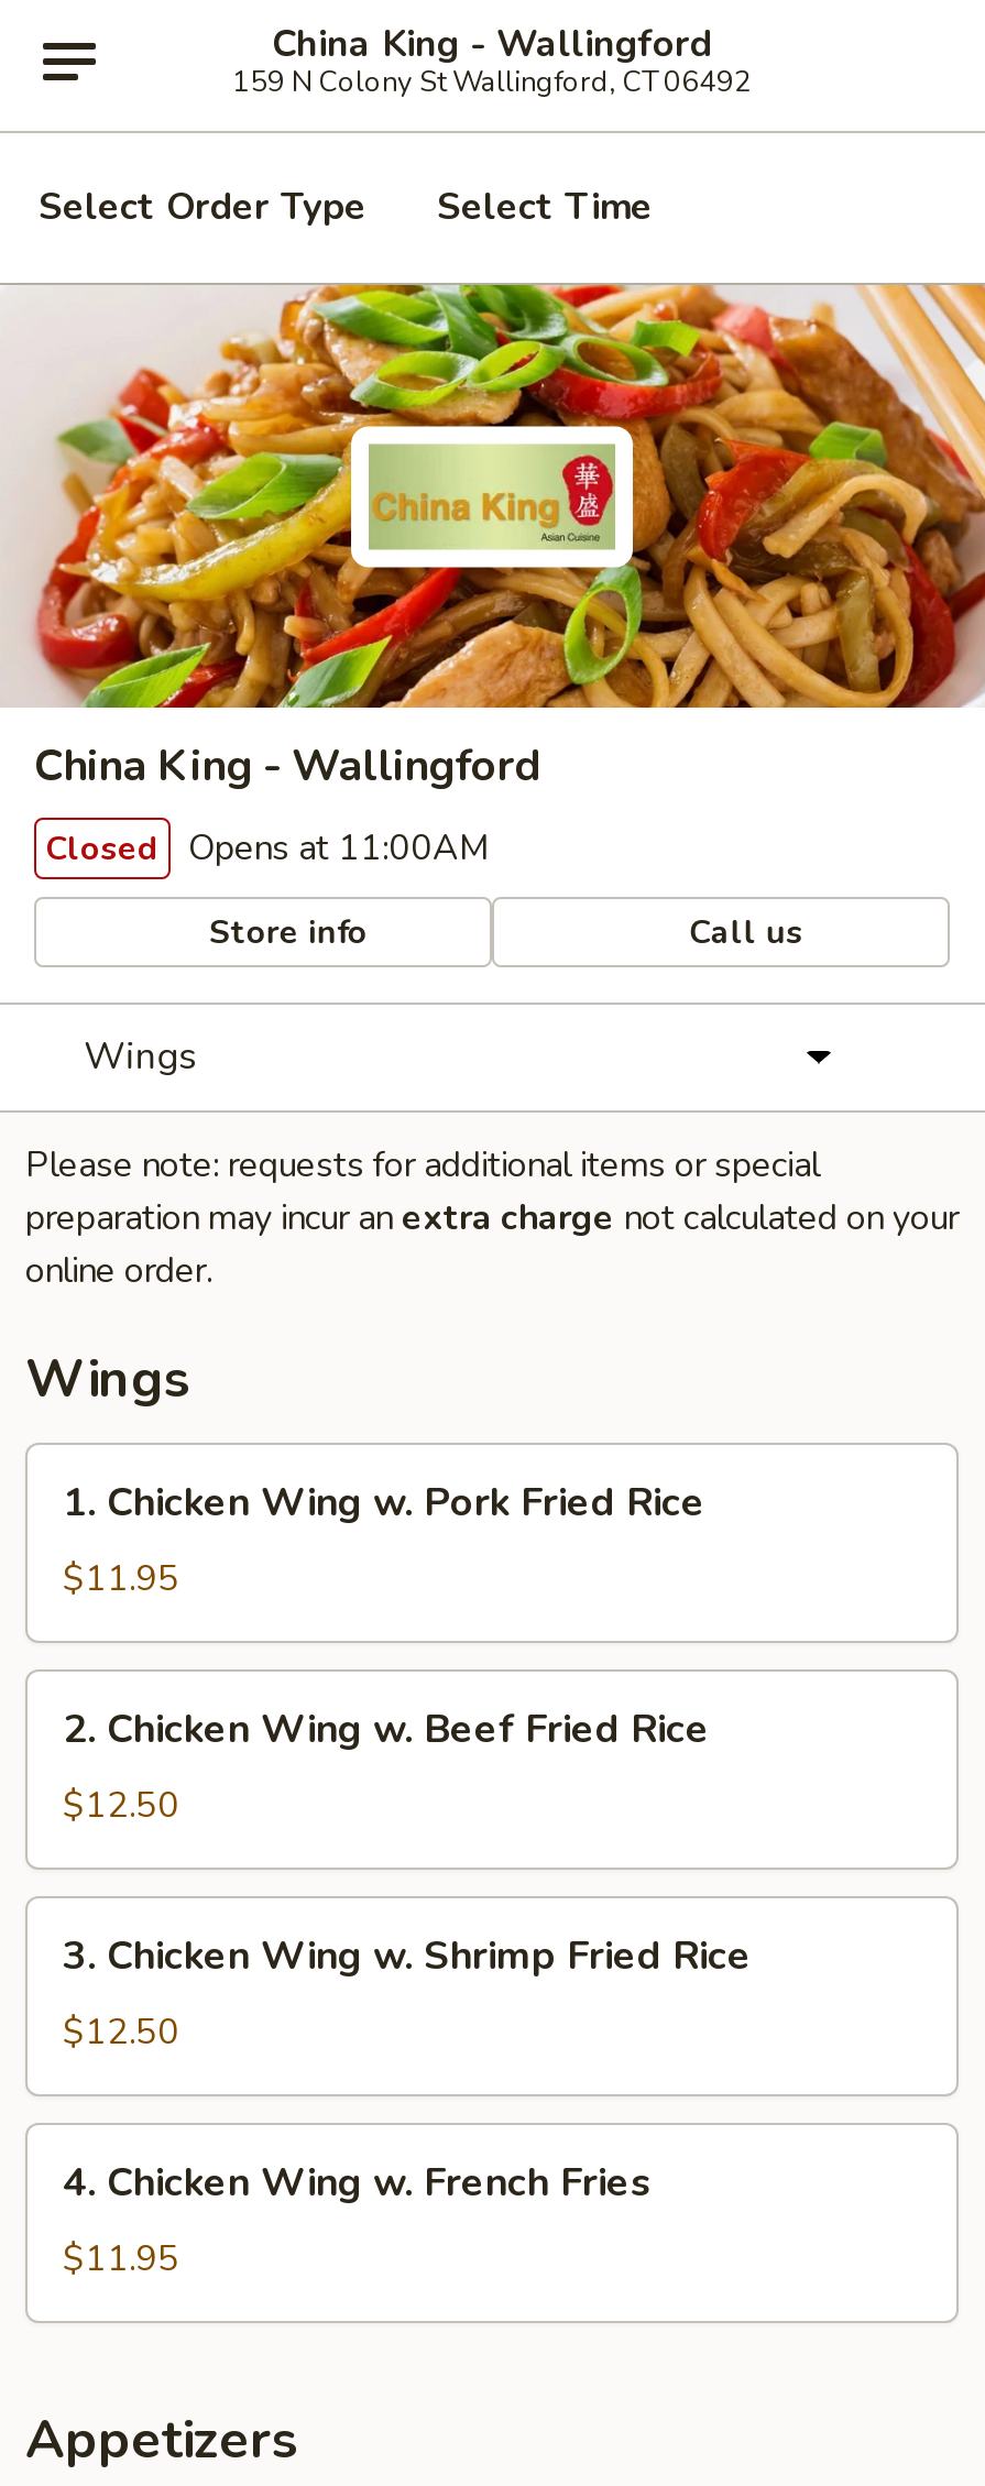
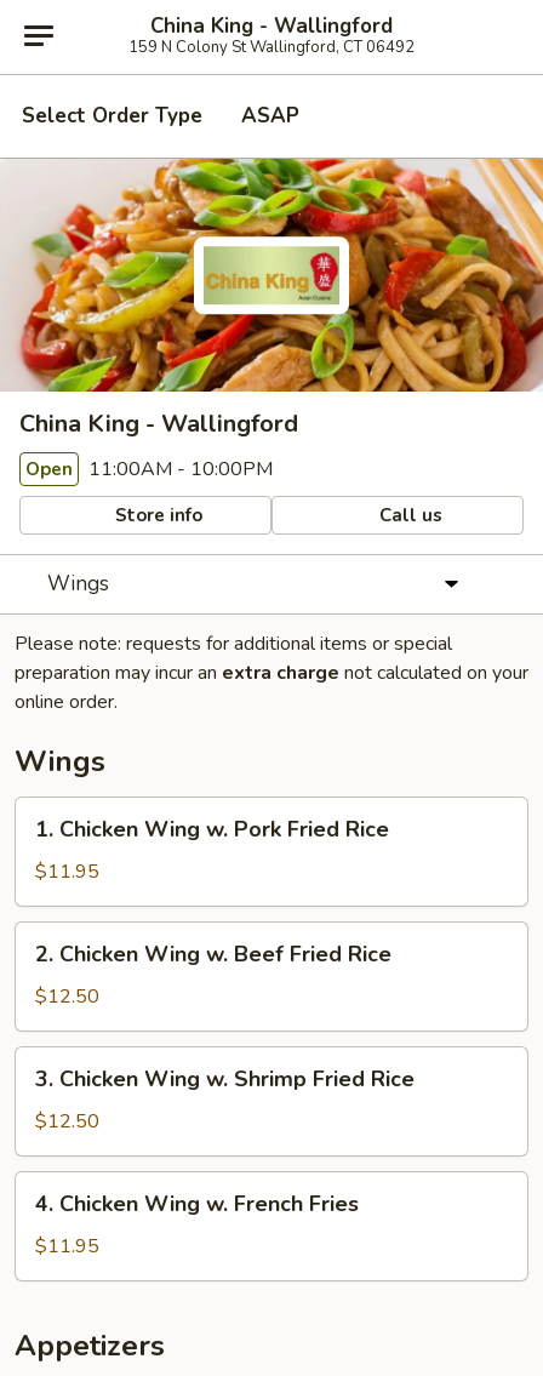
- Select Time
+ ASAP

- Closed Opens at 11:00AM
+ Open 11:00AM - 10:00PM
